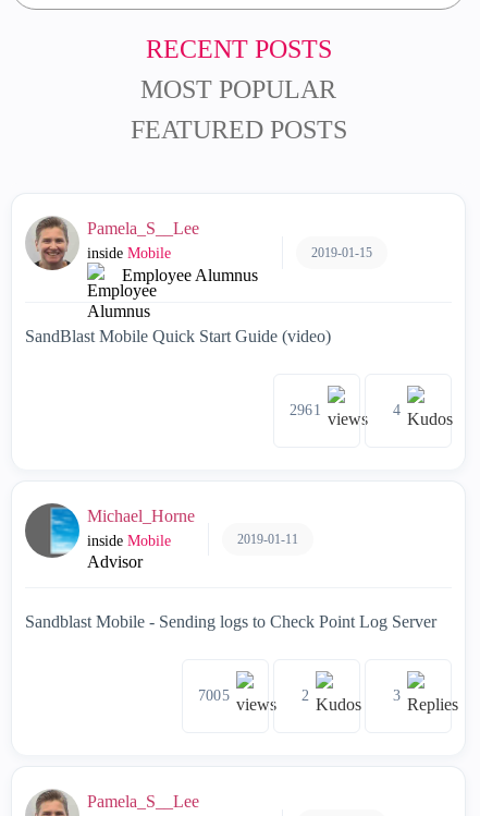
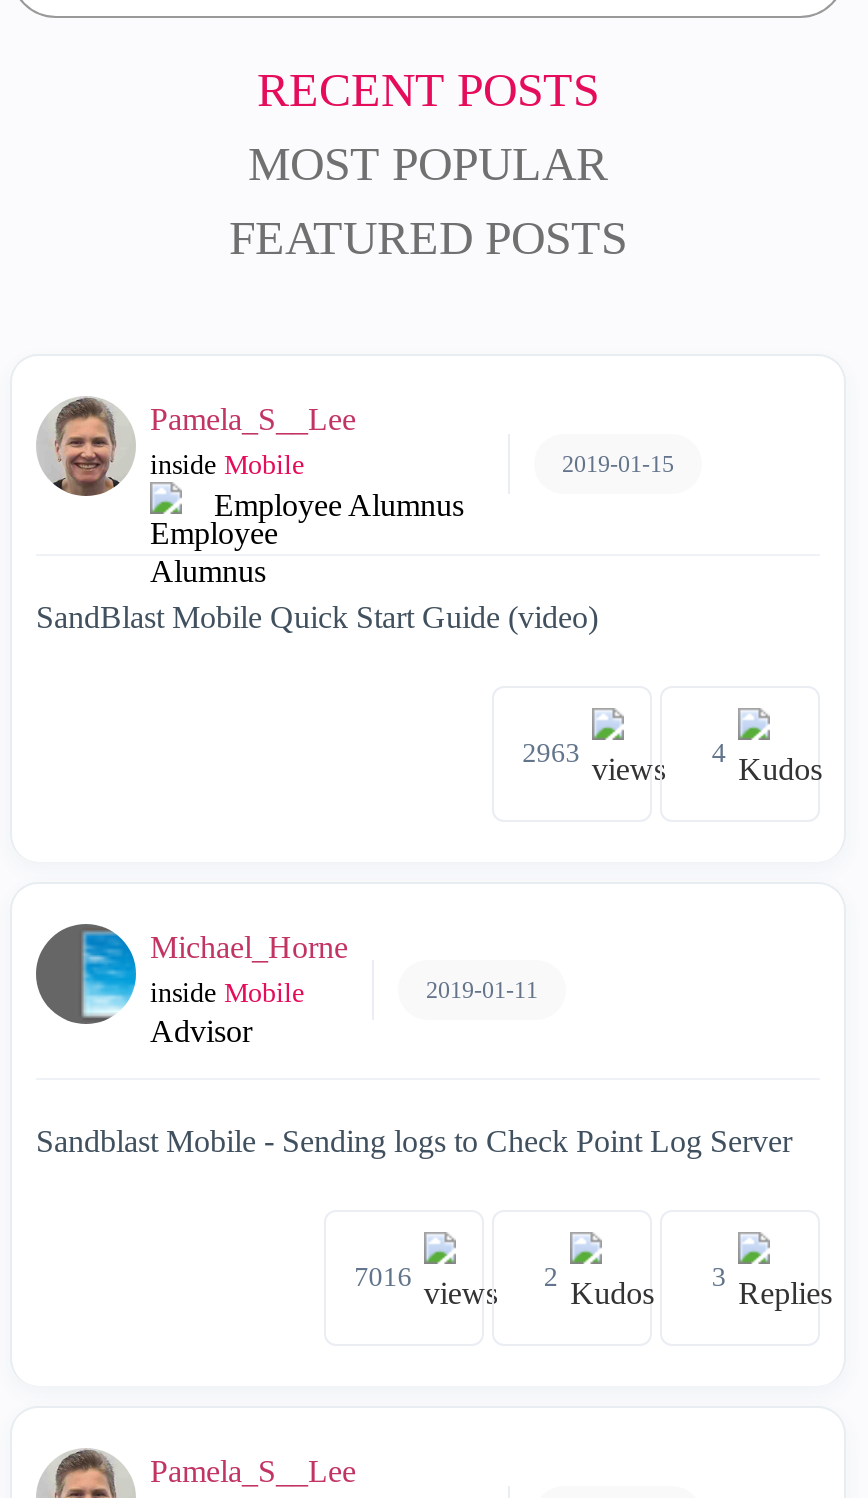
- 2961
+ 2963

- 7005
+ 7016
